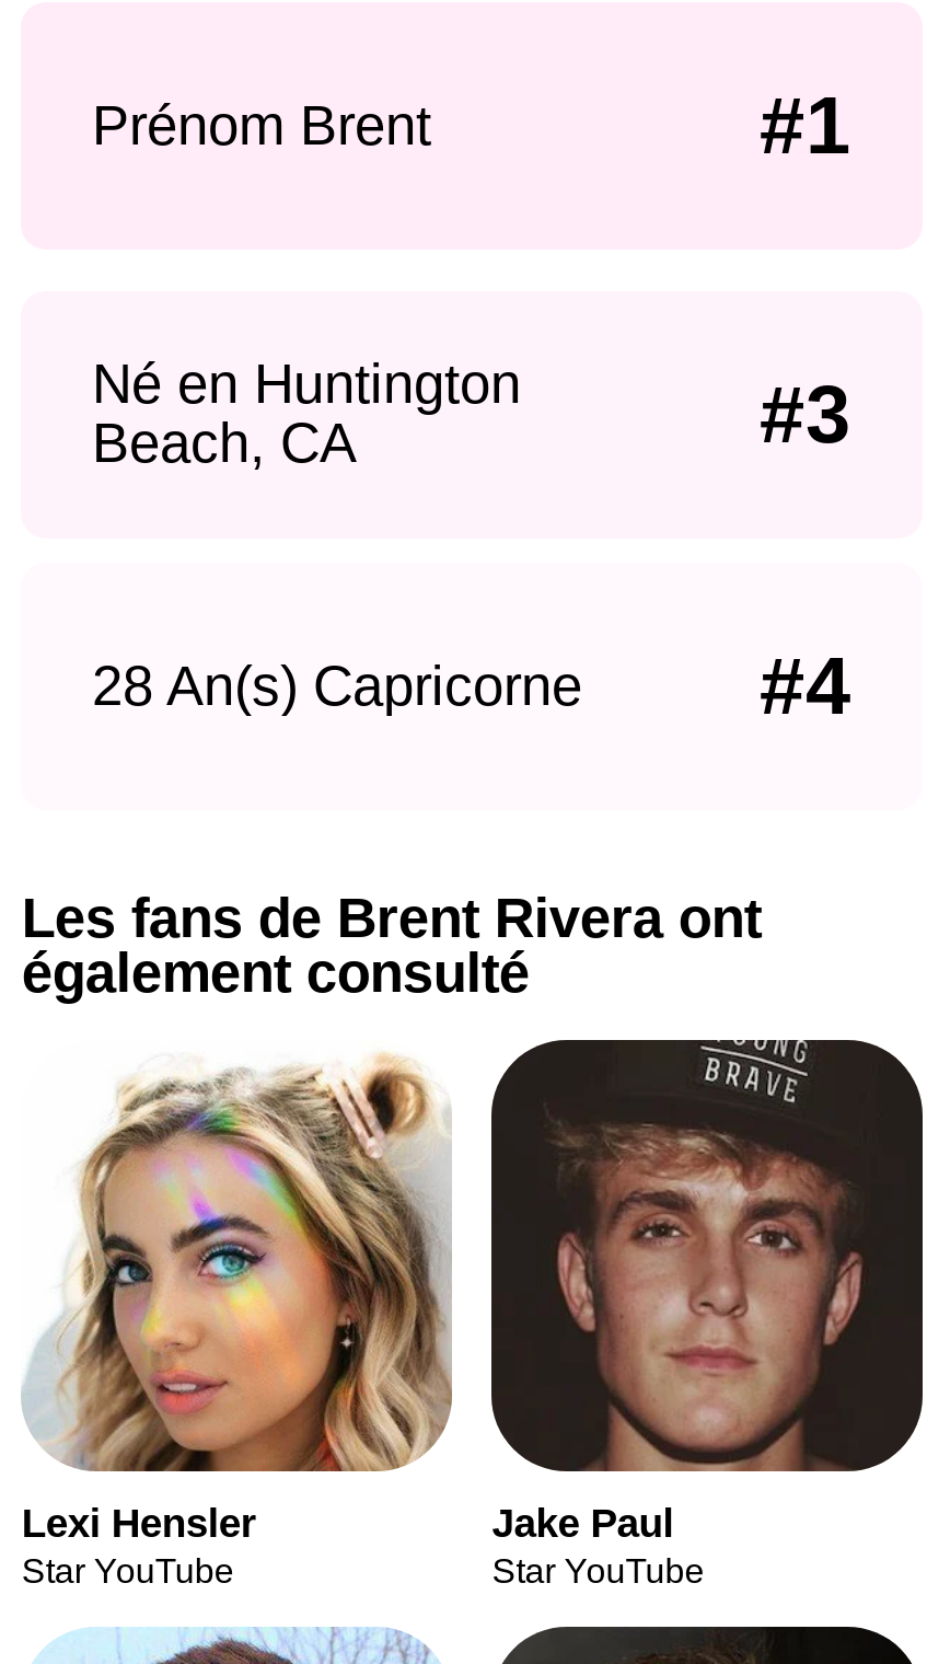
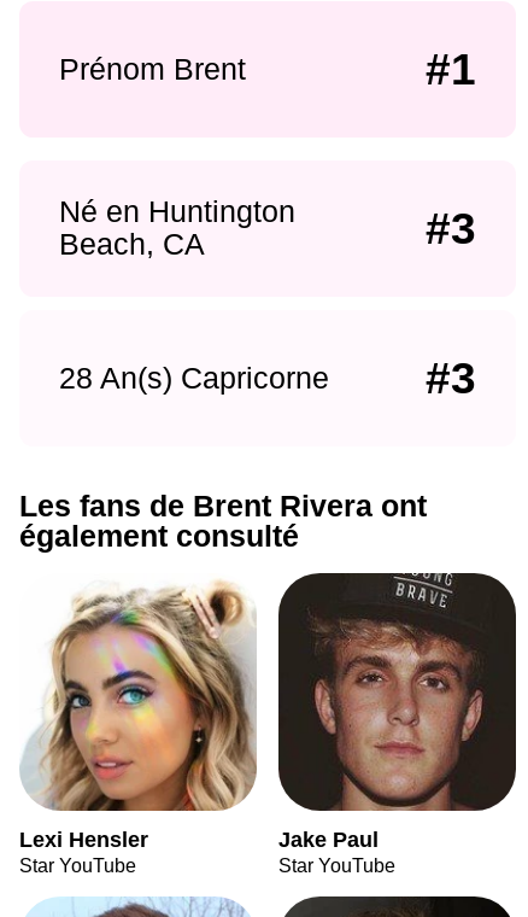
- #4
+ #3
